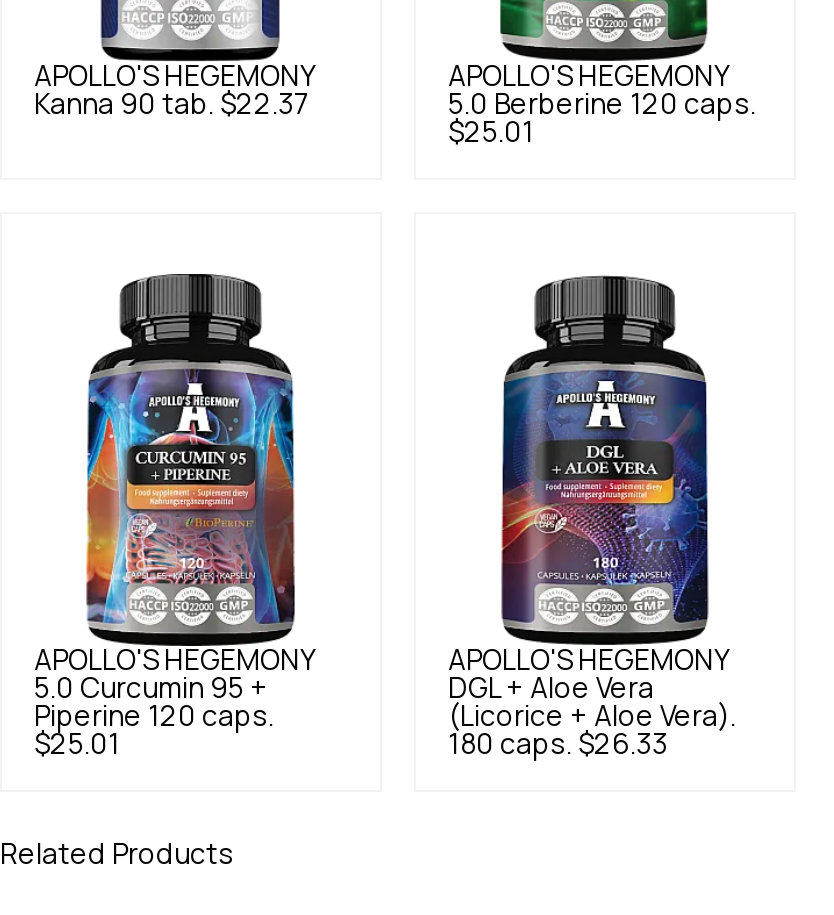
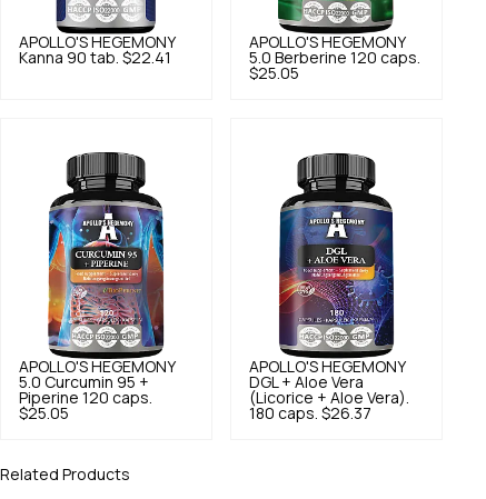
- Kanna 90 tab. $22.37
+ Kanna 90 tab. $22.41

- $25.01
+ $25.05

- $25.01
+ $25.05

- 180 caps. $26.33
+ 180 caps. $26.37
